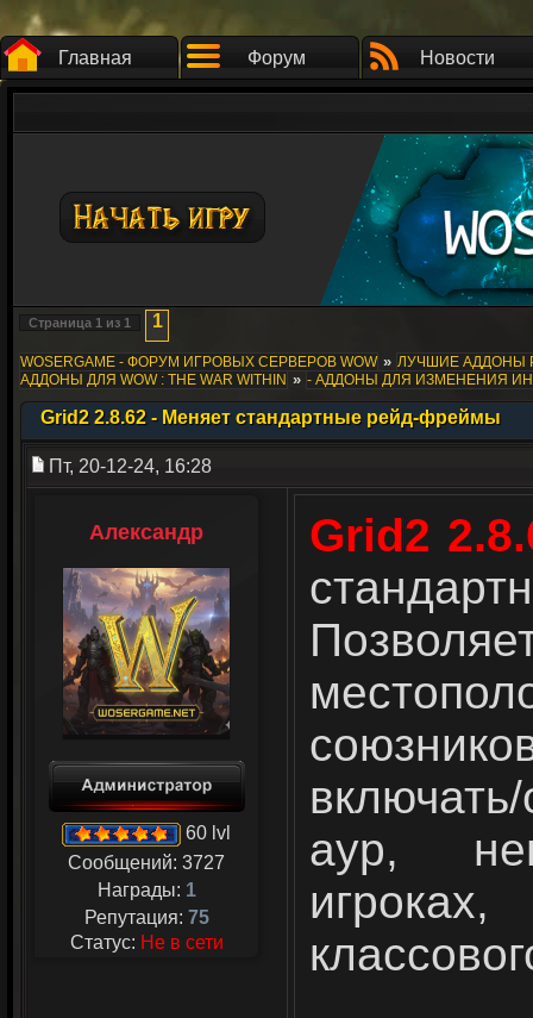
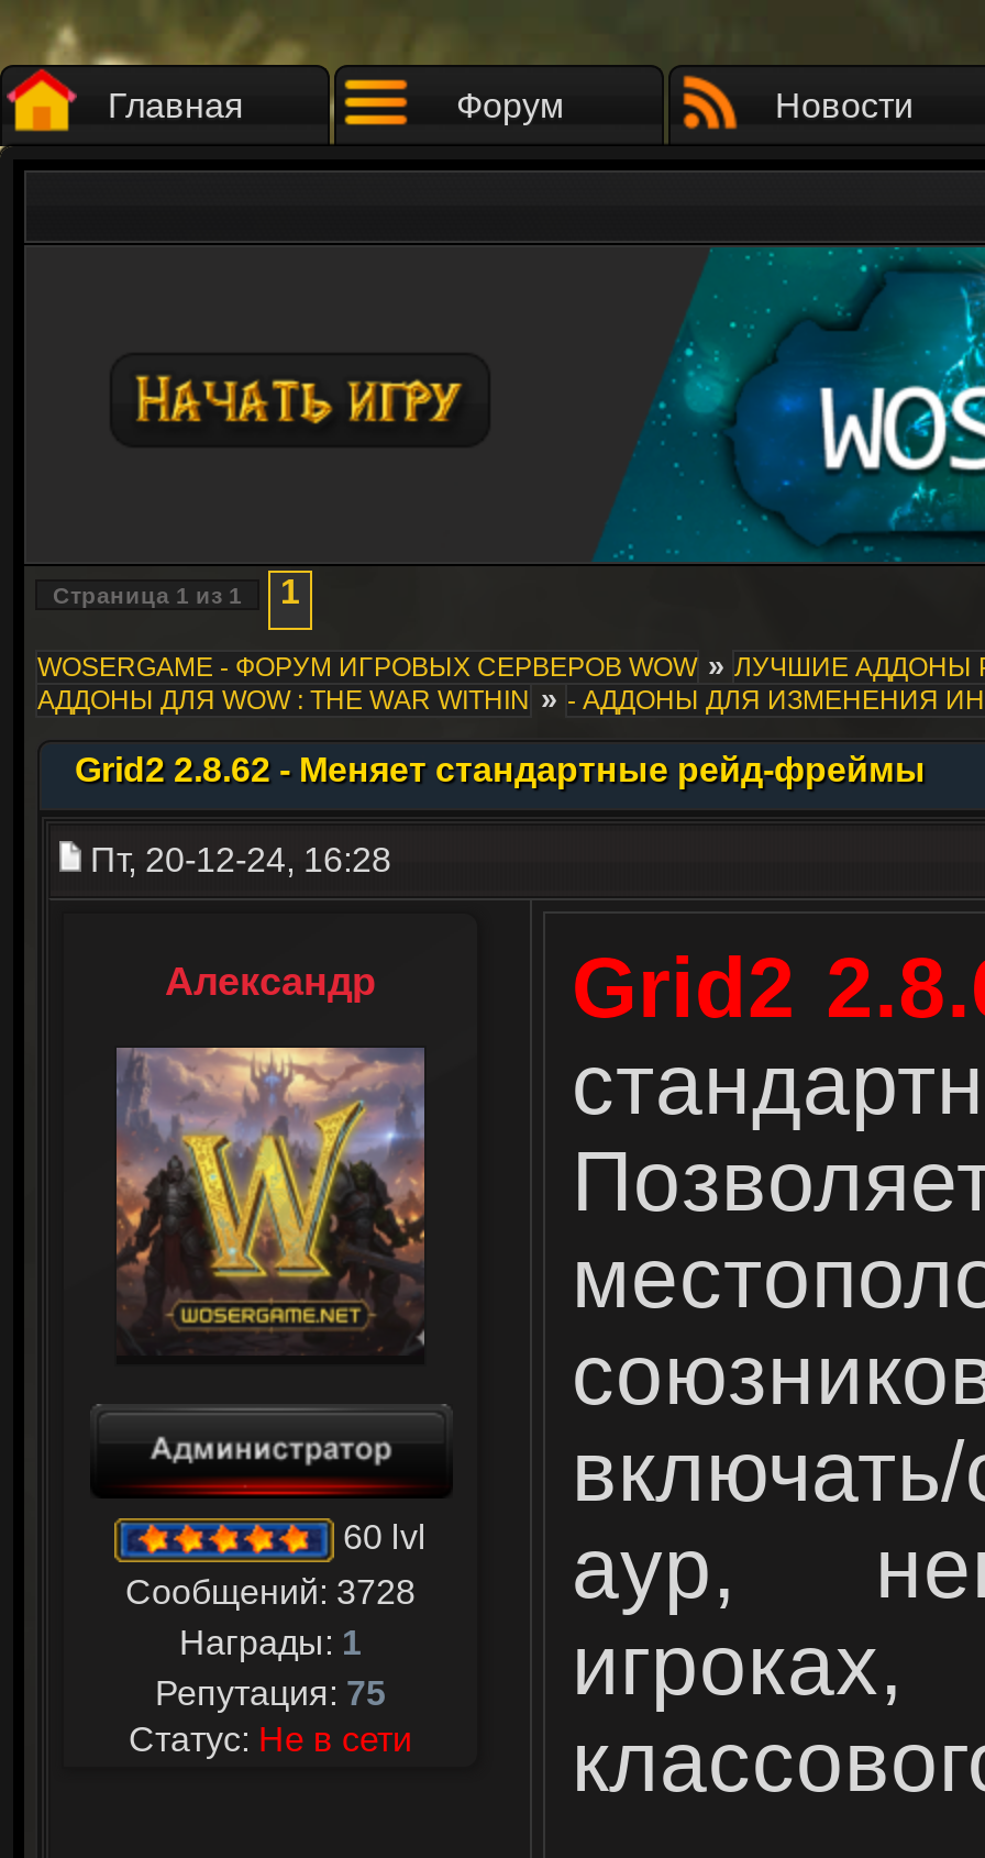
- Сообщений: 3727
+ Сообщений: 3728
